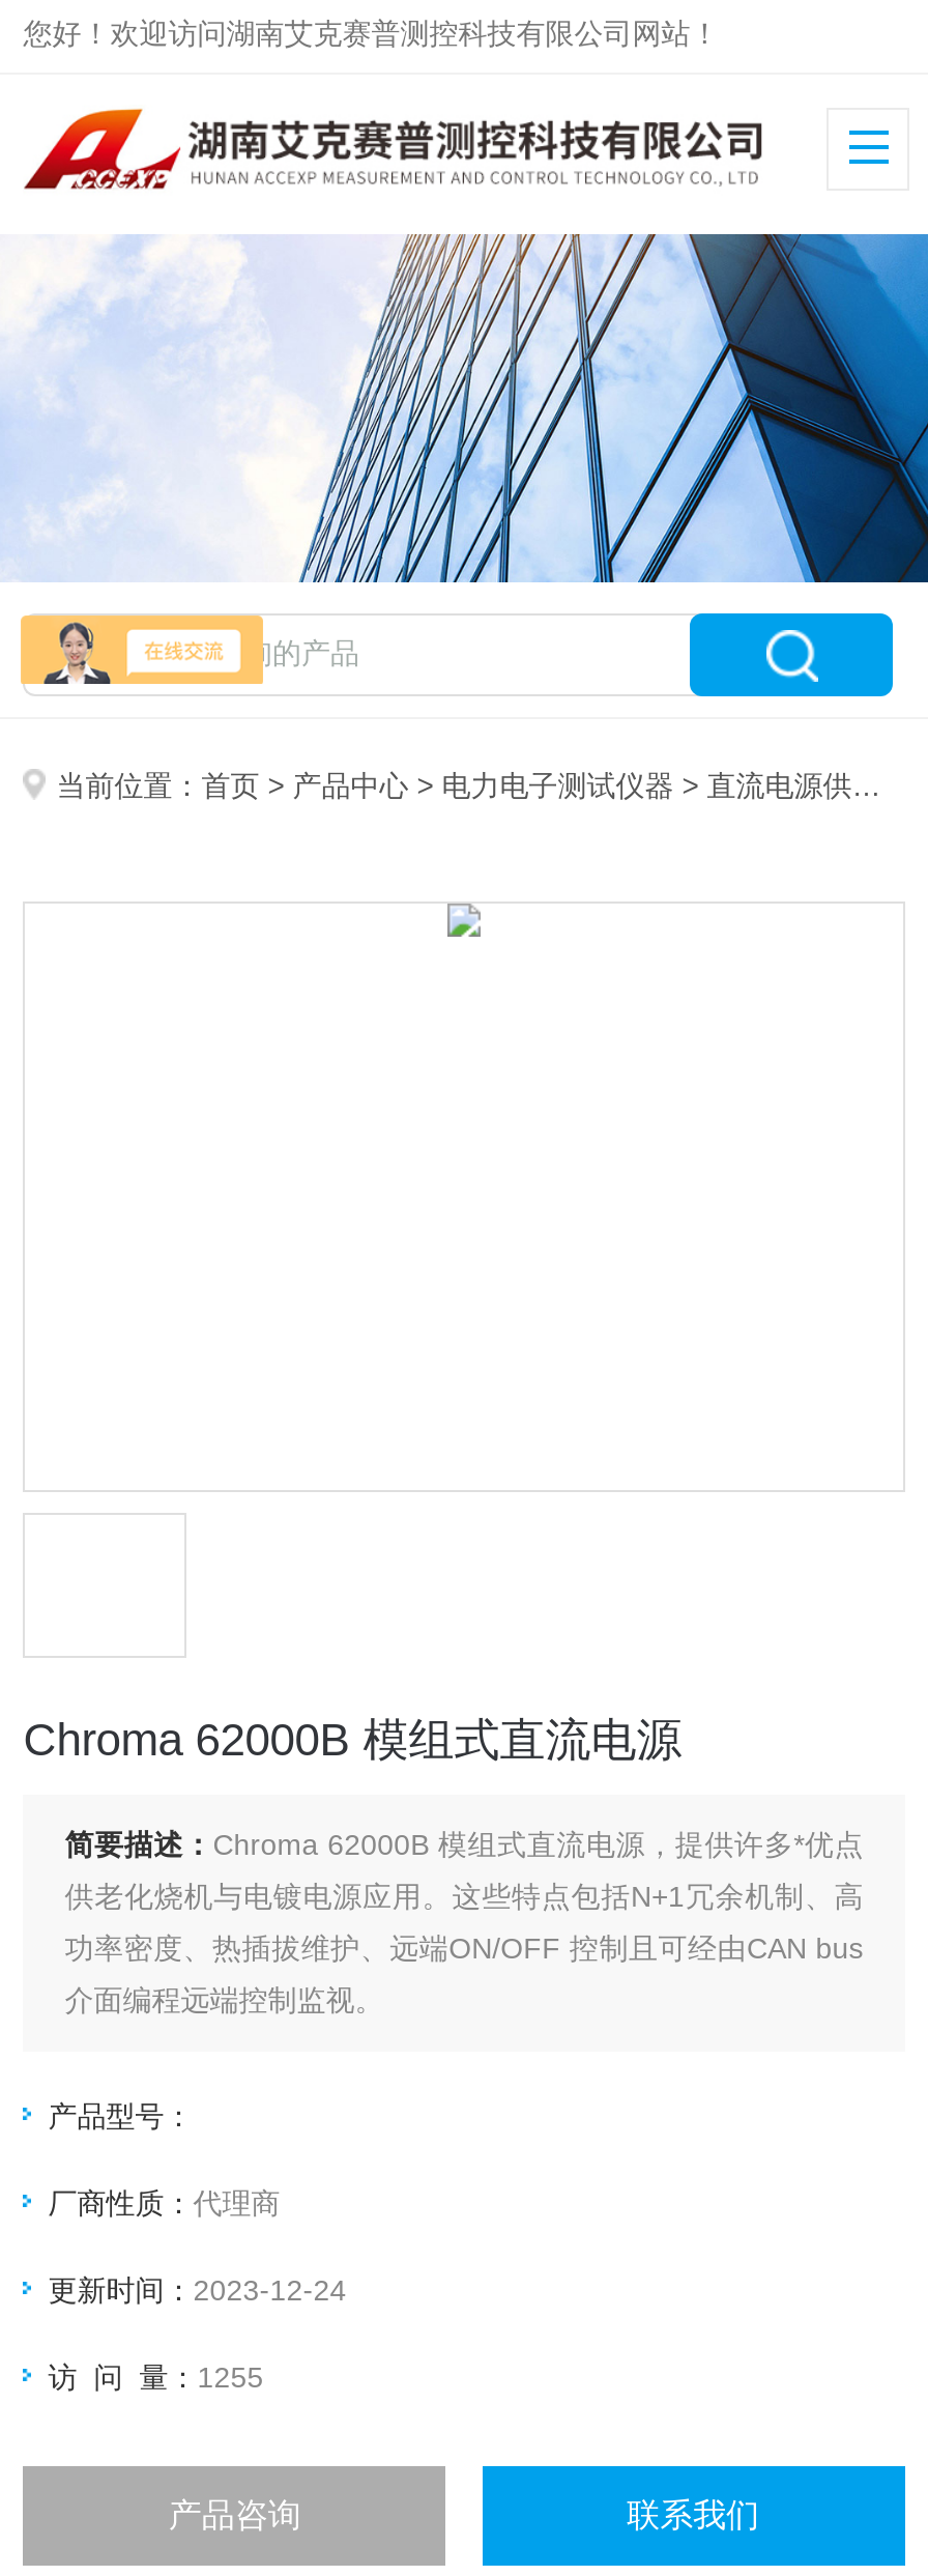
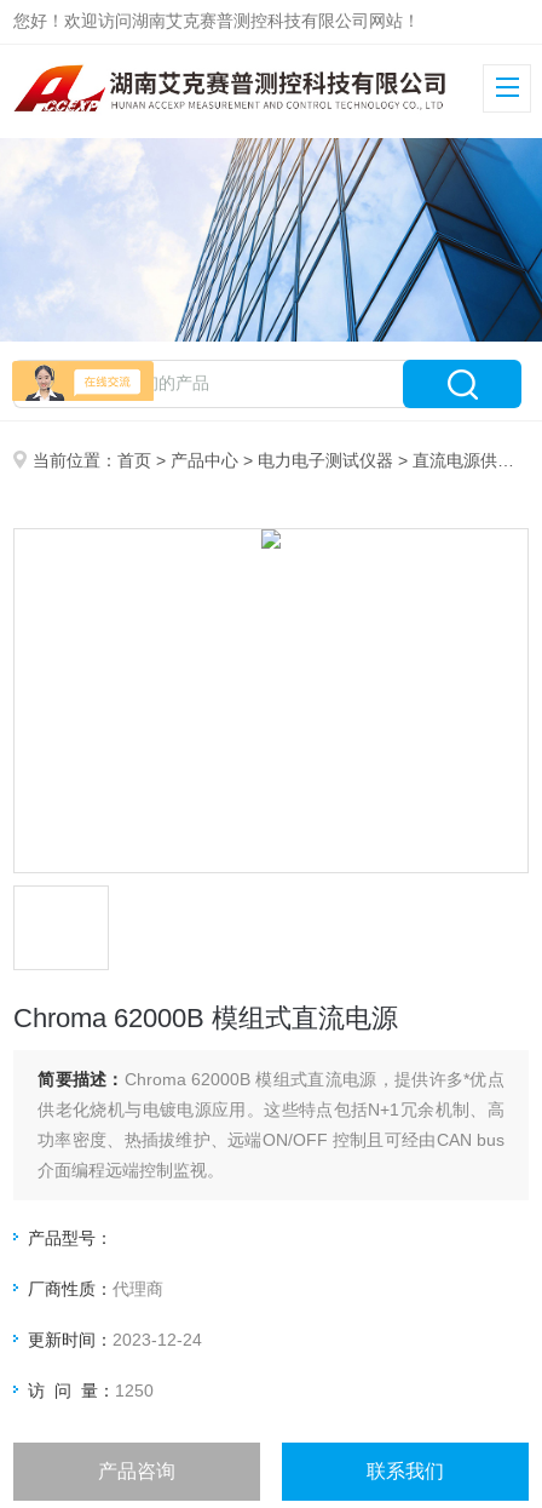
- 访 问 量：1255
+ 访 问 量：1250
